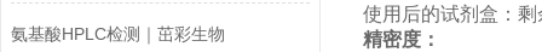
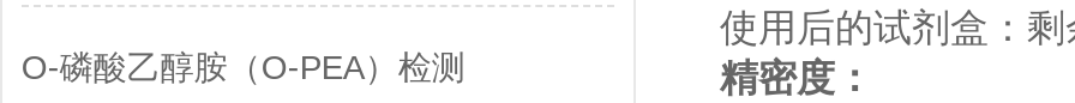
- 氨基酸HPLC检测｜茁彩生物
+ O-磷酸乙醇胺（O-PEA）检测
